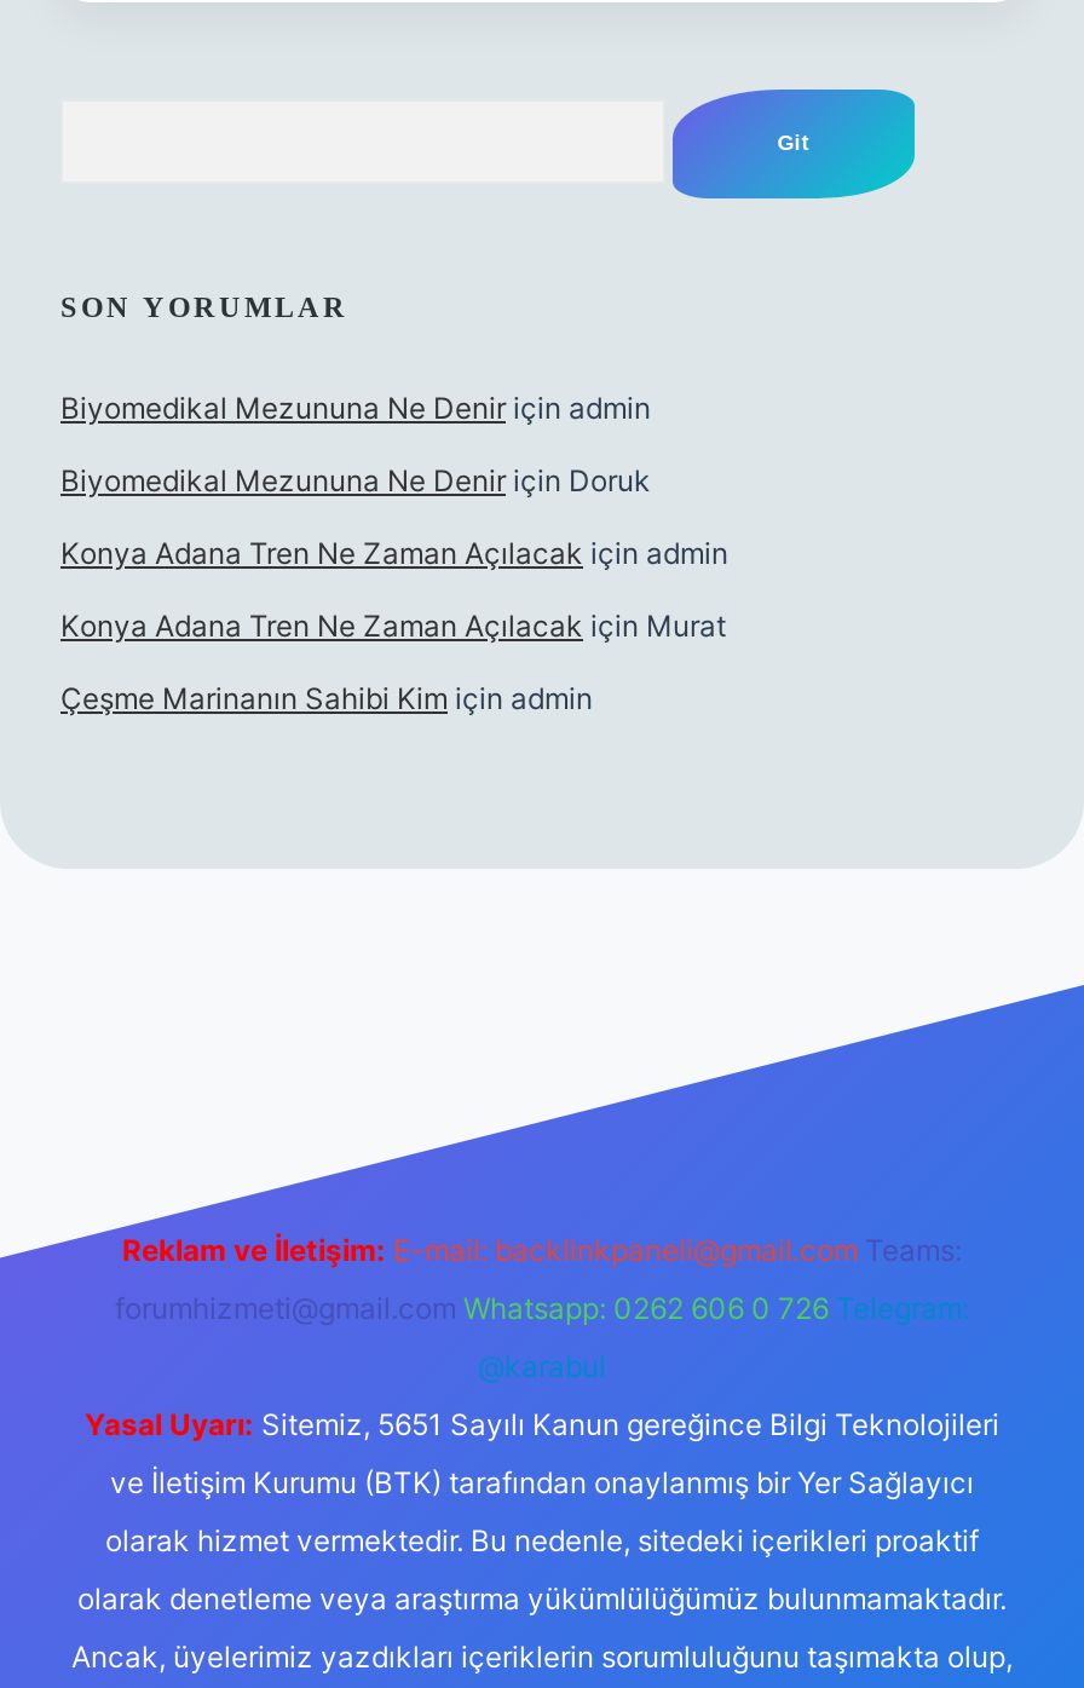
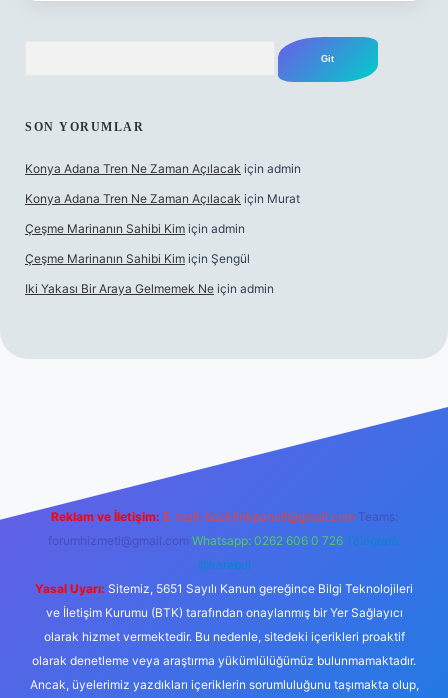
- Biyomedikal Mezununa Ne Denir için admin
- Biyomedikal Mezununa Ne Denir için Doruk

moved up: Konya Adana Tren Ne Zaman Açılacak için admin | Konya Adana Tren Ne Zaman Açılacak için Murat | Çeşme Marinanın Sahibi Kim için admin

+ Çeşme Marinanın Sahibi Kim için Şengül
+ Iki Yakası Bir Araya Gelmemek Ne için admin
